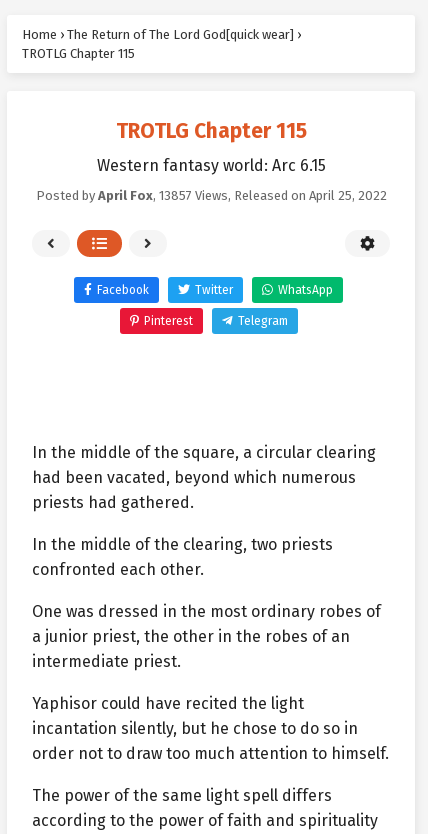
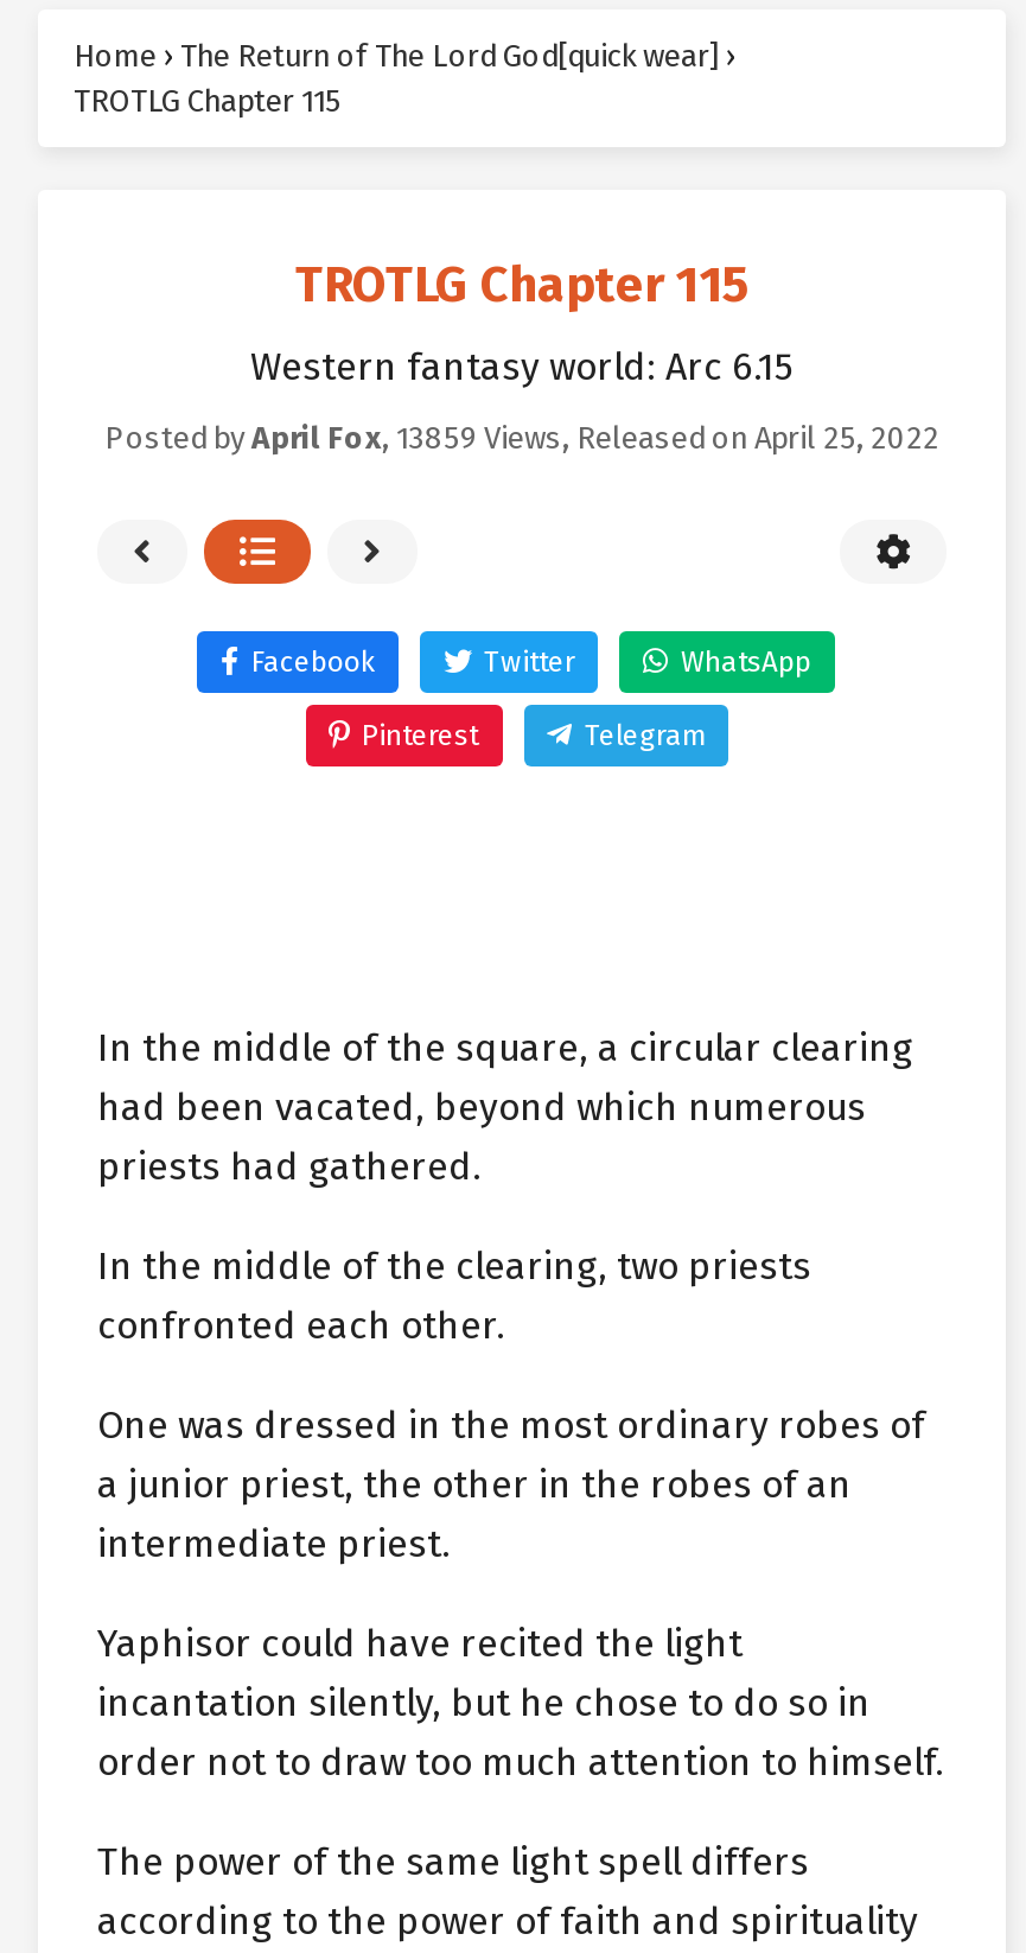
- Posted byApril Fox, 13857 Views, Released on April 25, 2022
+ Posted byApril Fox, 13859 Views, Released on April 25, 2022
